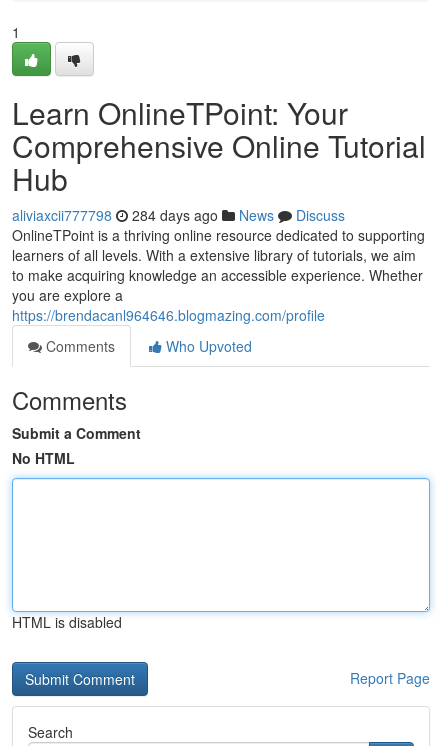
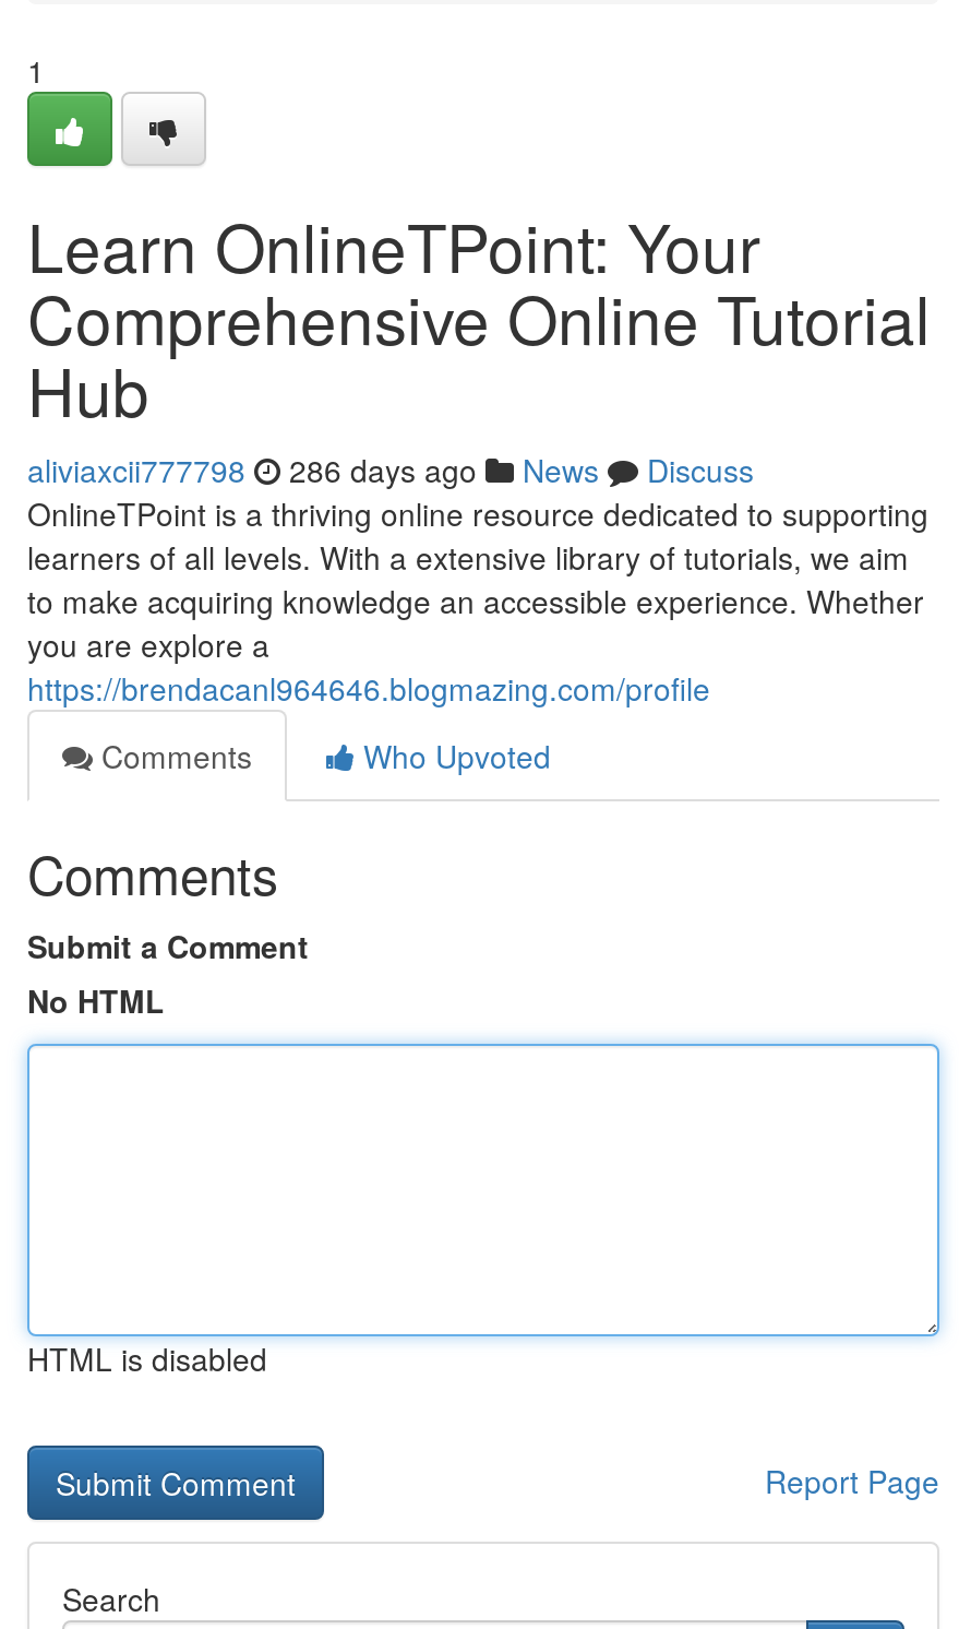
- aliviaxcii777798 284 days ago News Discuss
+ aliviaxcii777798 286 days ago News Discuss
